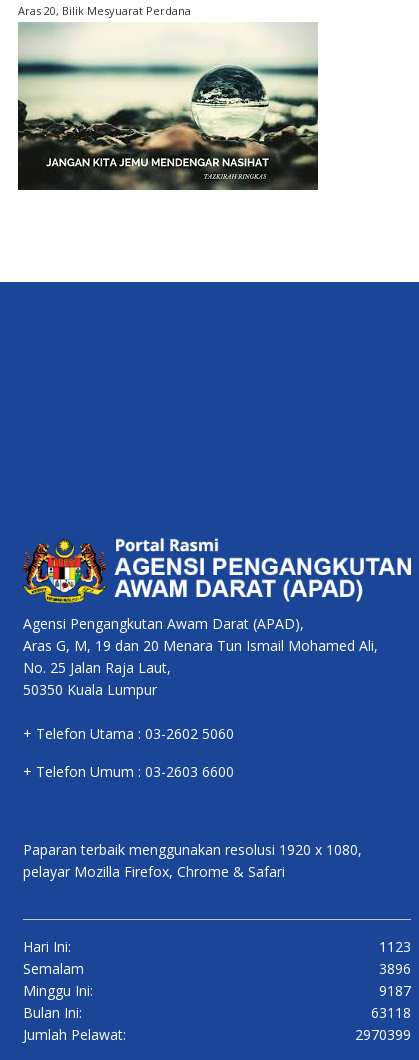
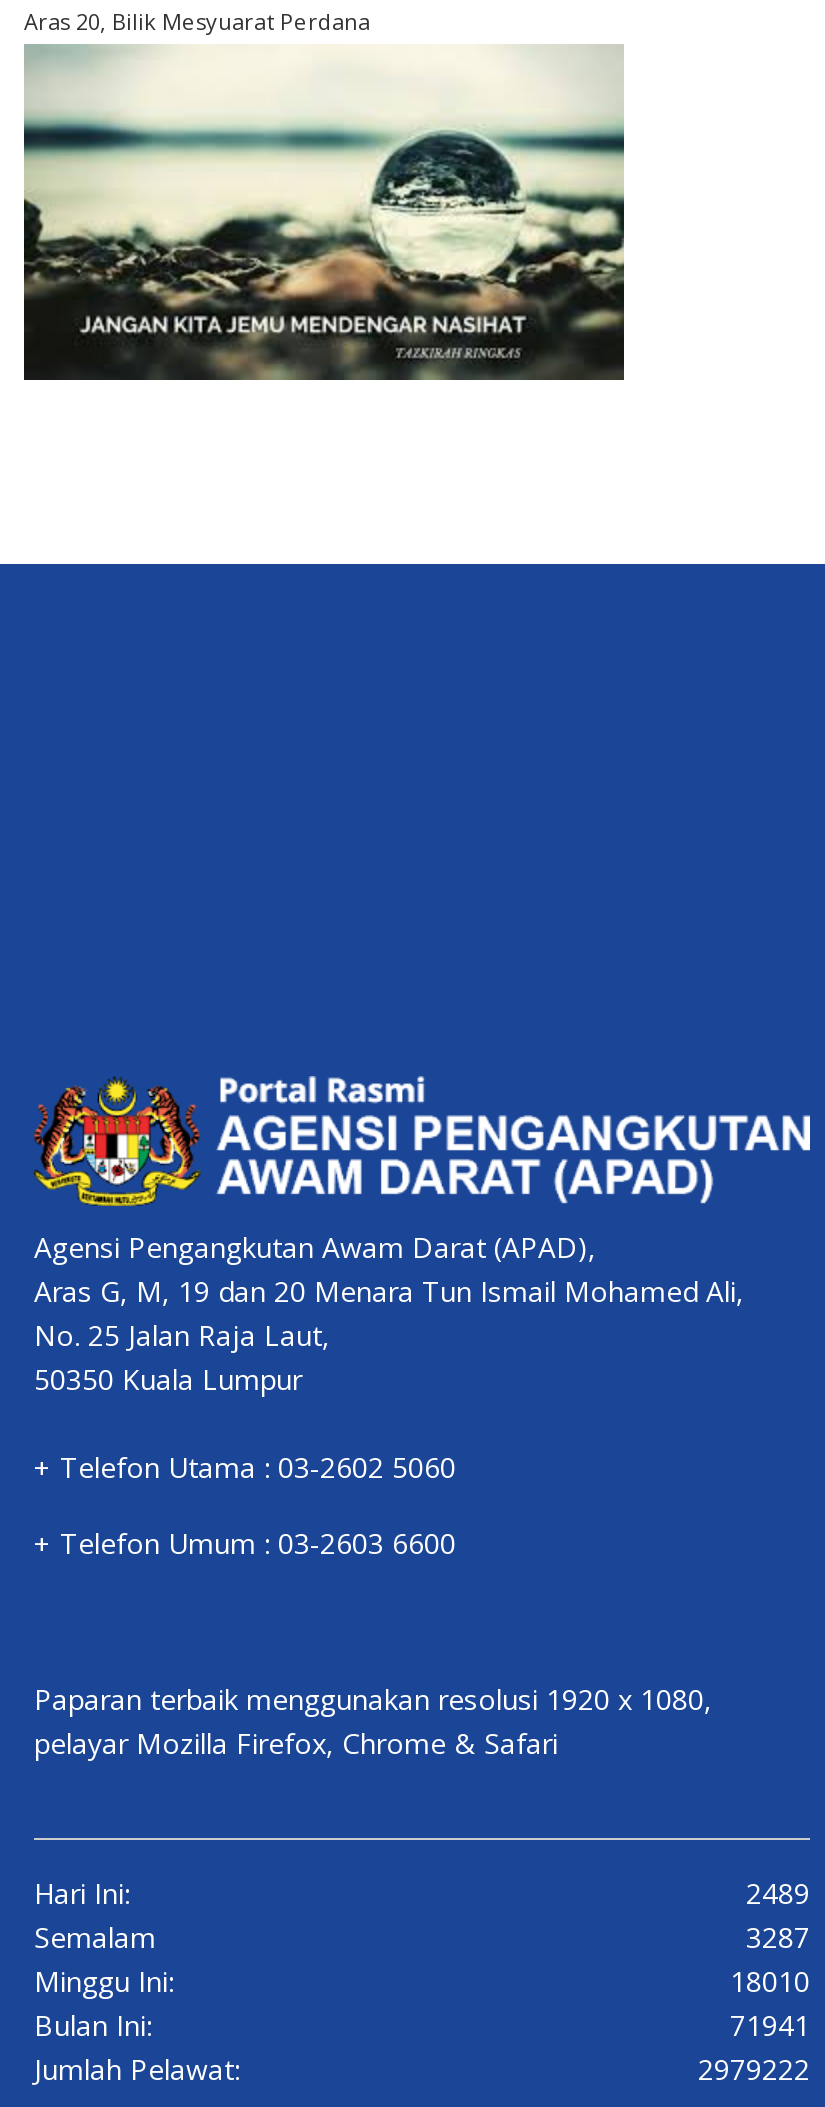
- 1123
+ 2489

- 3896
+ 3287

- 9187
+ 18010

- 63118
+ 71941

- 2970399
+ 2979222
